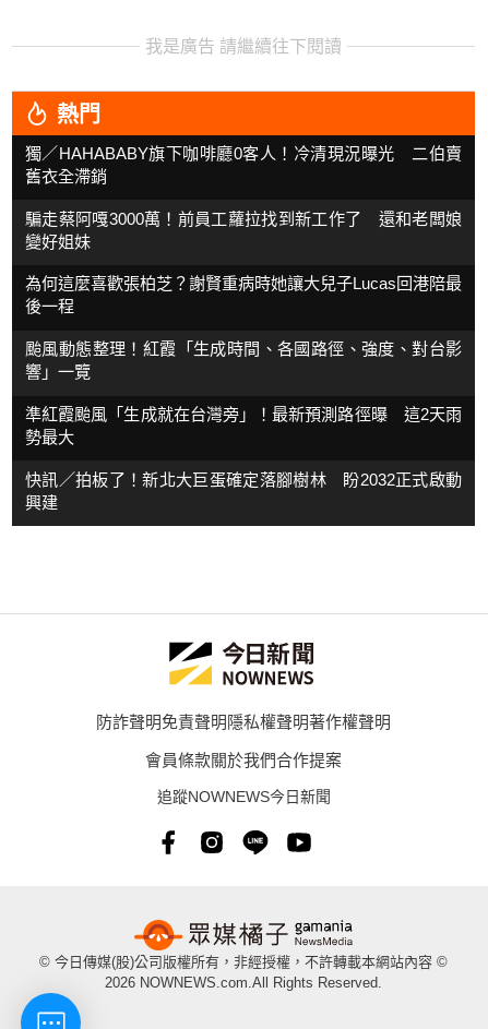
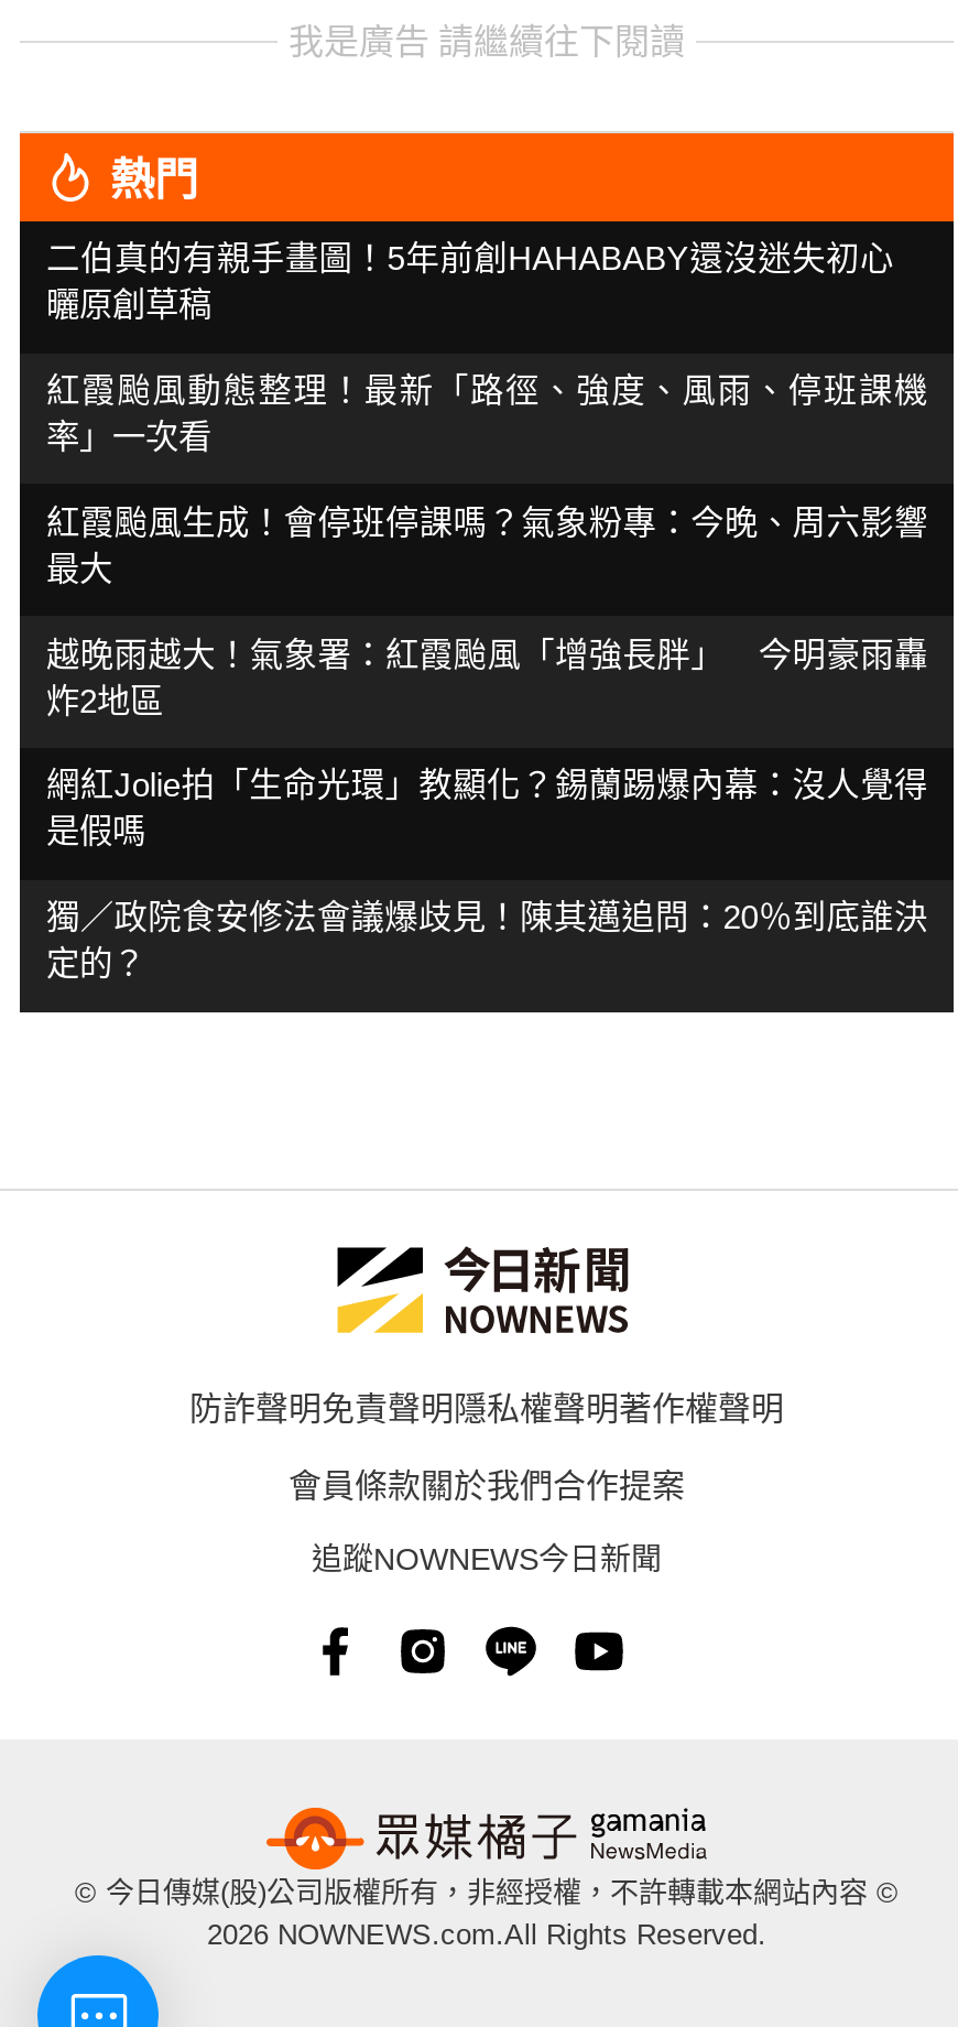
- 獨／HAHABABY旗下咖啡廳0客人！冷清現況曝光 二伯賣
- 舊衣全滯銷
+ 二伯真的有親手畫圖！5年前創HAHABABY還沒迷失初心
+ 曬原創草稿

- 騙走蔡阿嘎3000萬！前員工蘿拉找到新工作了 還和老闆娘
- 變好姐妹
+ 紅霞颱風動態整理！最新「路徑、強度、風雨、停班課機
+ 率」一次看

- 為何這麼喜歡張柏芝？謝賢重病時她讓大兒子Lucas回港陪最
- 後一程
+ 紅霞颱風生成！會停班停課嗎？氣象粉專：今晚、周六影響
+ 最大

- 颱風動態整理！紅霞「生成時間、各國路徑、強度、對台影
- 響」一覽
+ 越晚雨越大！氣象署：紅霞颱風「增強長胖」 今明豪雨轟
+ 炸2地區

- 準紅霞颱風「生成就在台灣旁」！最新預測路徑曝 這2天雨
- 勢最大
+ 網紅Jolie拍「生命光環」教顯化？錫蘭踢爆內幕：沒人覺得
+ 是假嗎

- 快訊／拍板了！新北大巨蛋確定落腳樹林 盼2032正式啟動
- 興建
+ 獨／政院食安修法會議爆歧見！陳其邁追問：20％到底誰決
+ 定的？
